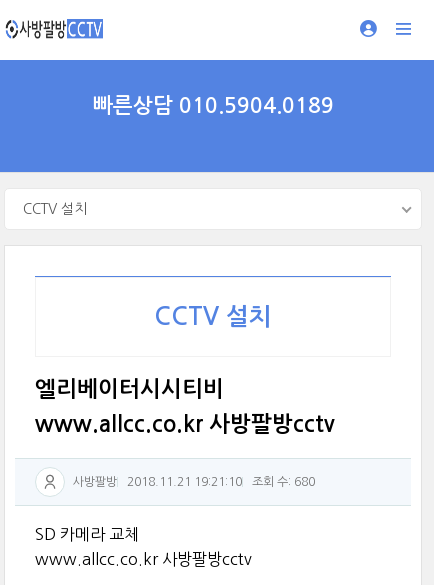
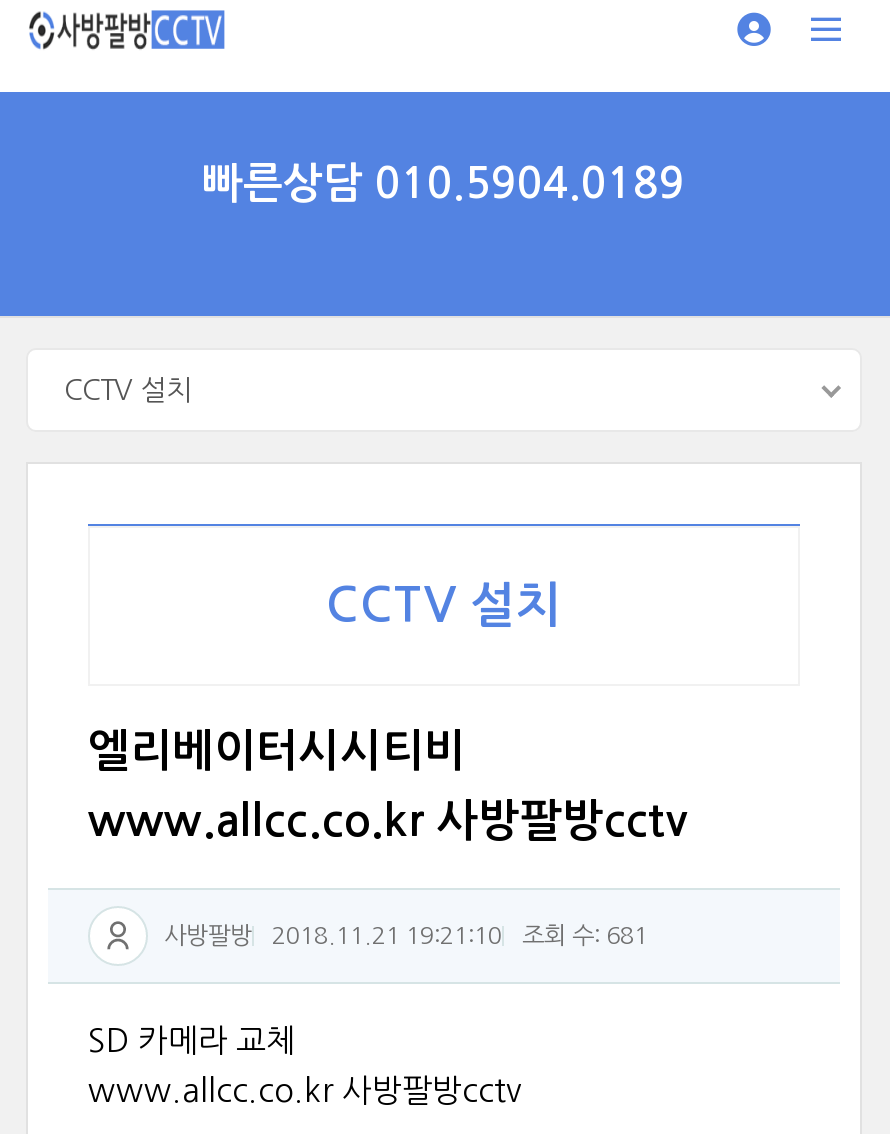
- 사방팔방 2018.11.21 19:21:10 조회 수: 680
+ 사방팔방 2018.11.21 19:21:10 조회 수: 681
